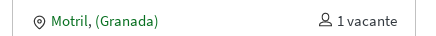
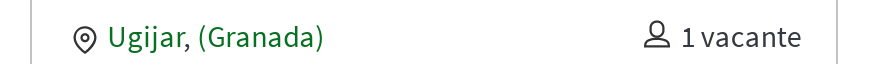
- Motril, (Granada)
+ Ugijar, (Granada)
